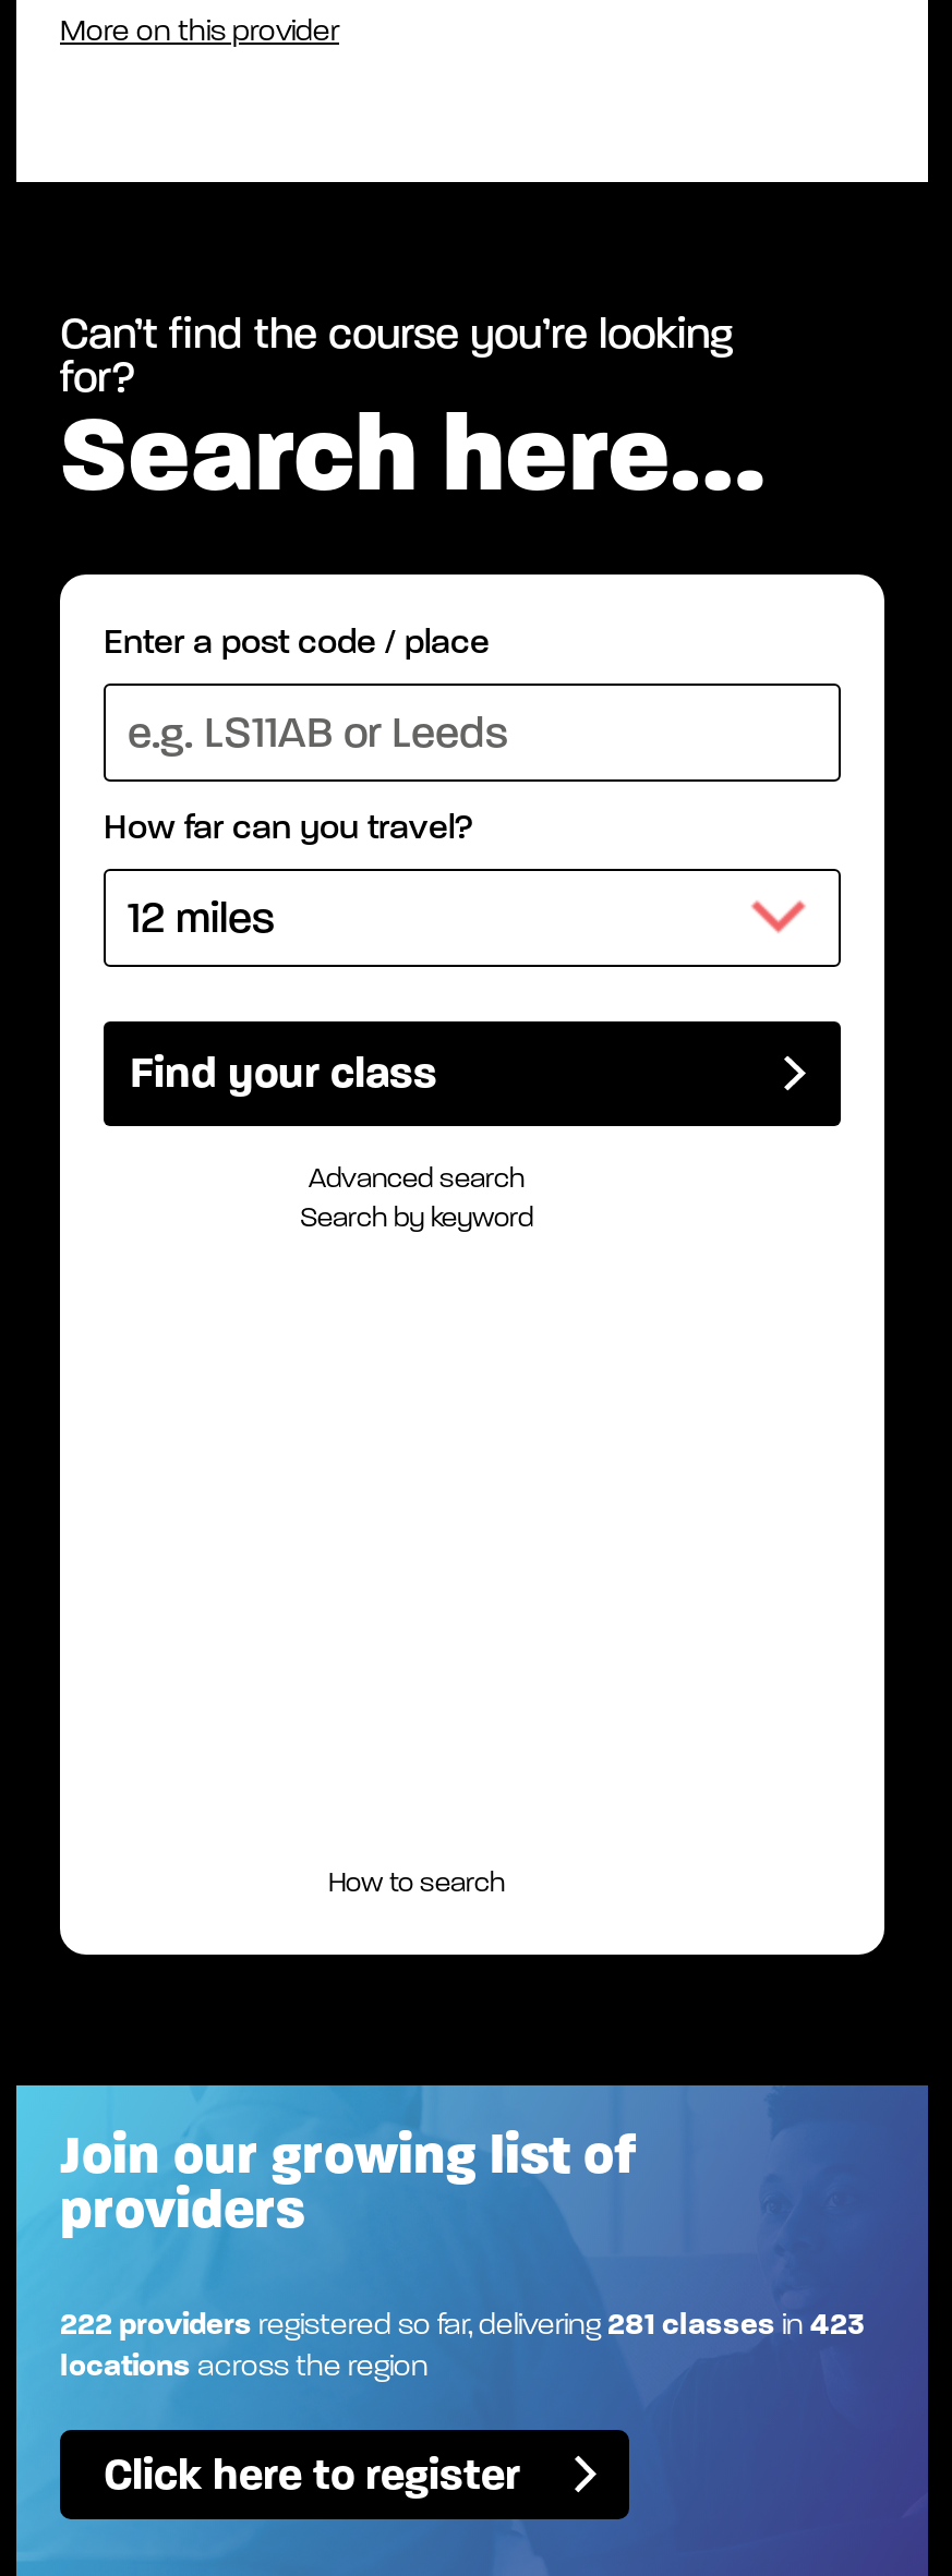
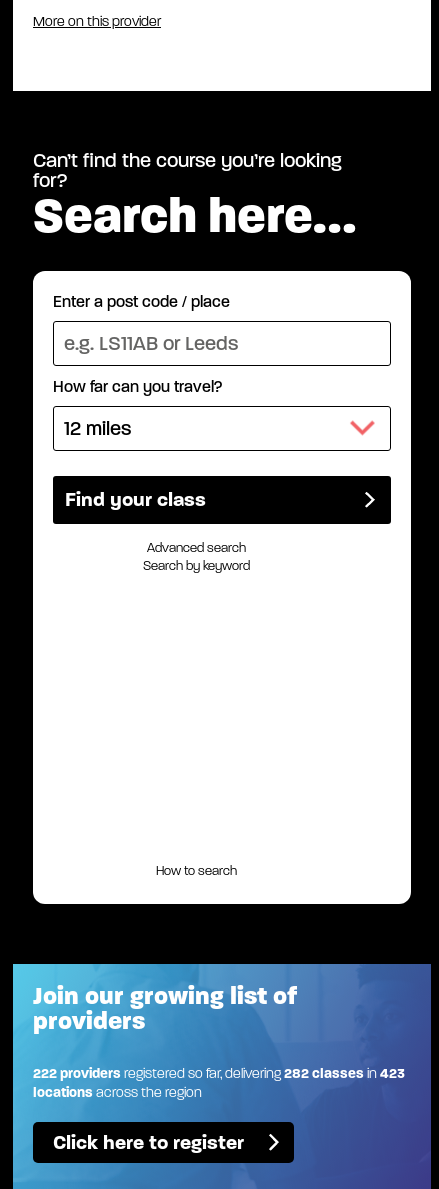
- 222 providers registered so far, delivering 281 classes in 423
+ 222 providers registered so far, delivering 282 classes in 423
